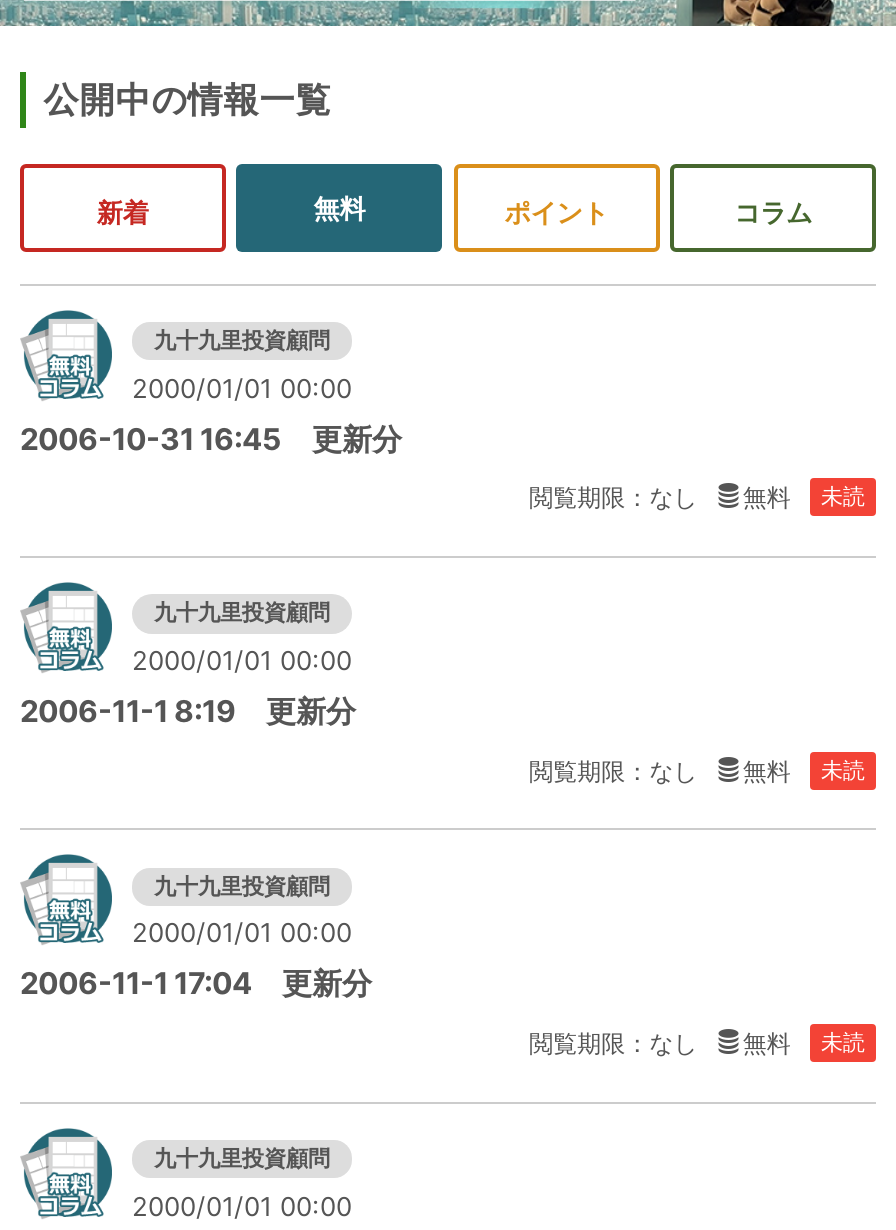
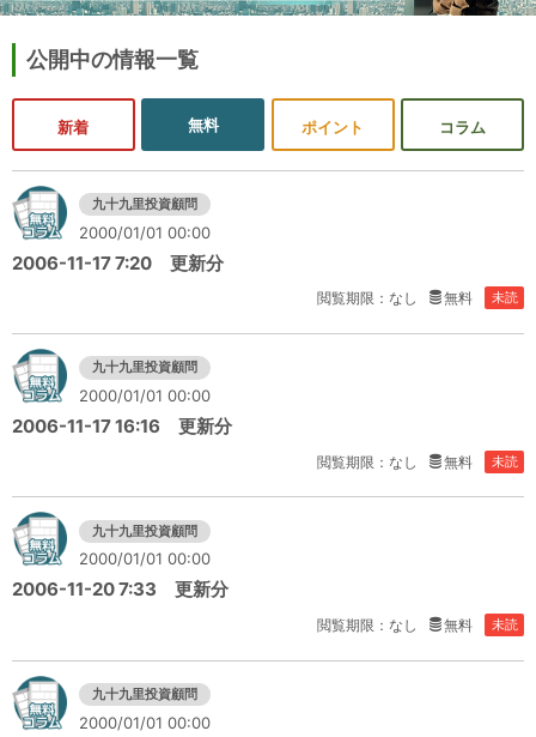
- 2006-10-31 16:45 更新分
+ 2006-11-17 7:20 更新分

- 2006-11-1 8:19 更新分
+ 2006-11-17 16:16 更新分

- 2006-11-1 17:04 更新分
+ 2006-11-20 7:33 更新分
